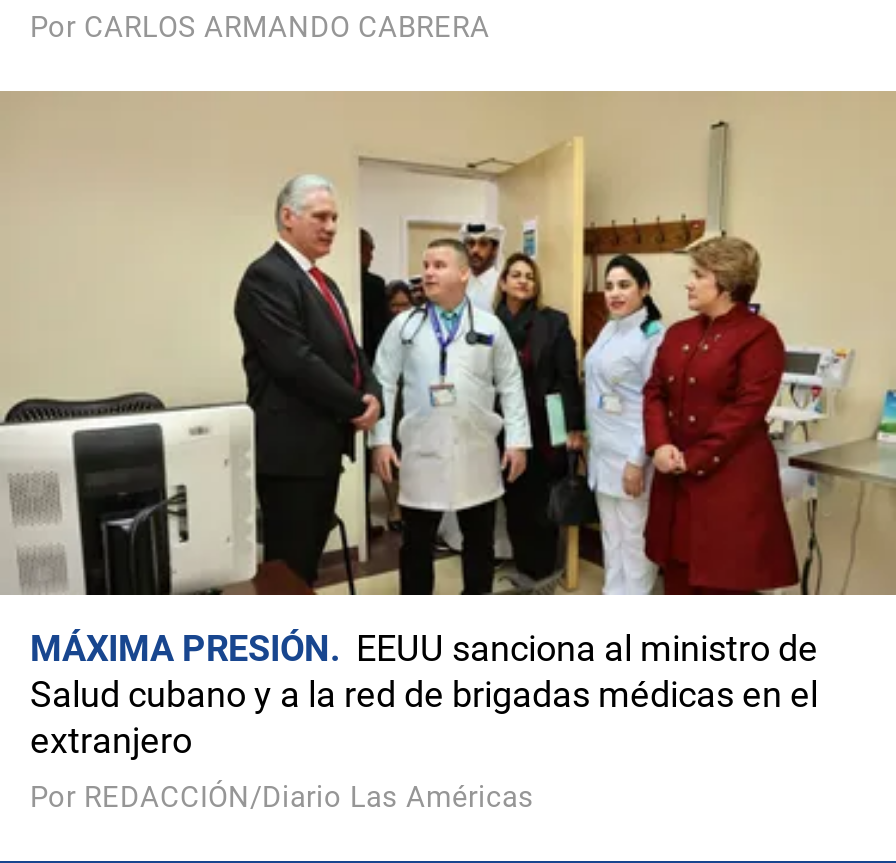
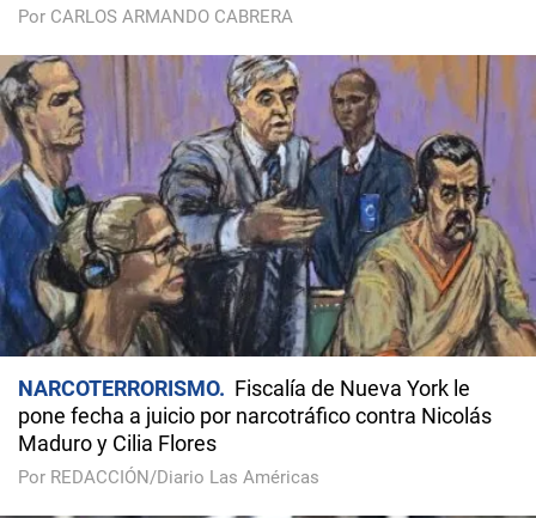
- [image]
- MÁXIMA PRESIÓN
- EEUU sanciona al ministro de
- Salud cubano y a la red de brigadas médicas en el
- extranjero
+ [image]
+ NARCOTERRORISMO
+ Fiscalía de Nueva York le
+ pone fecha a juicio por narcotráfico contra Nicolás
+ Maduro y Cilia Flores
